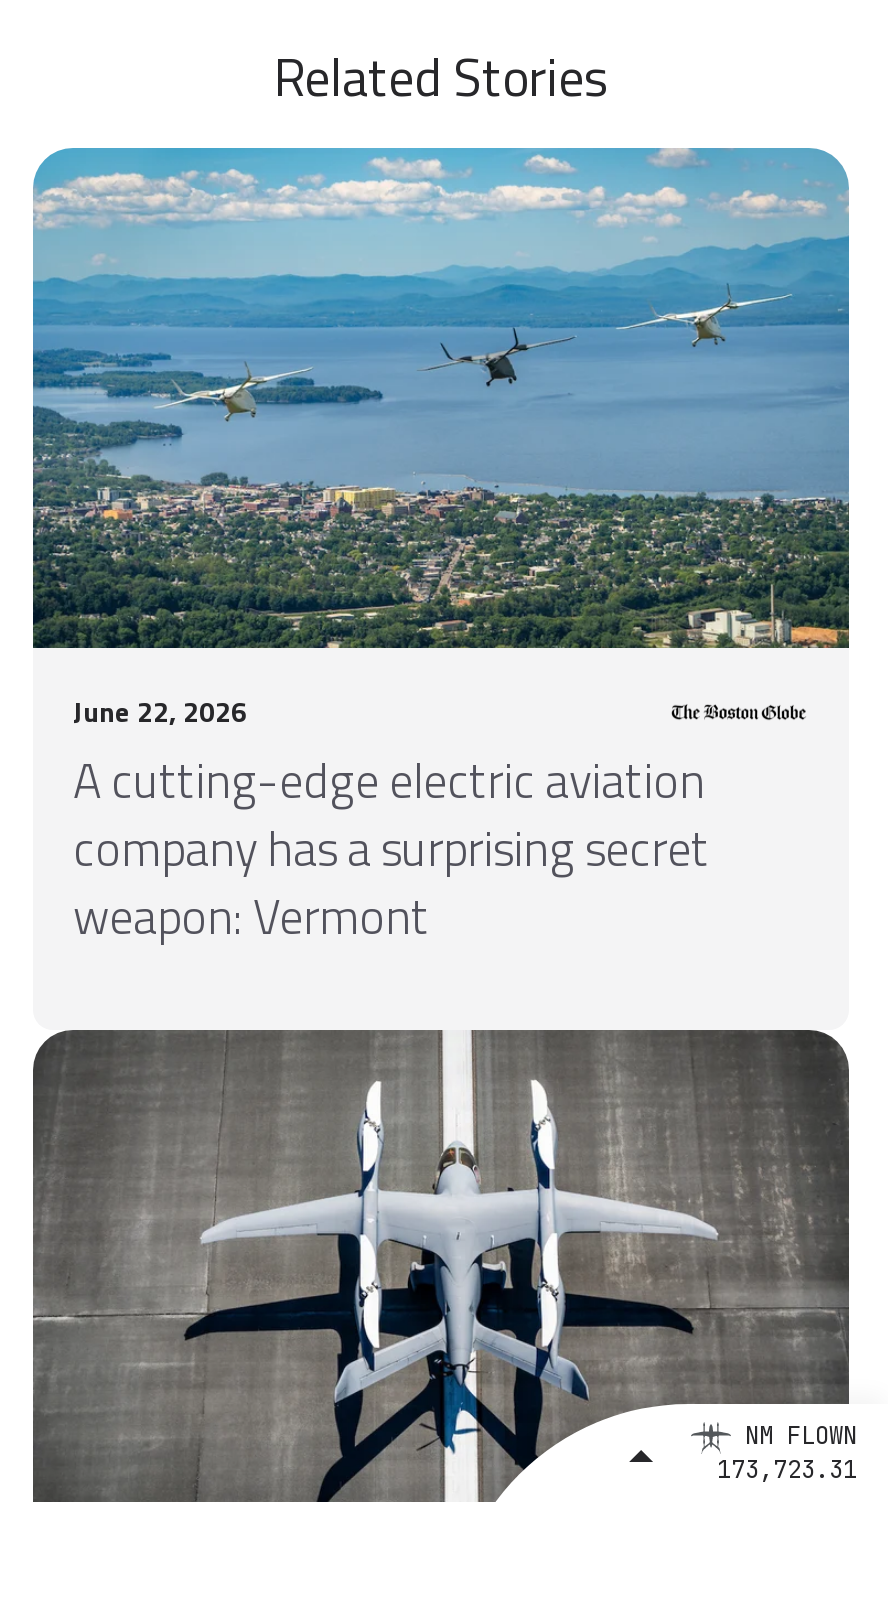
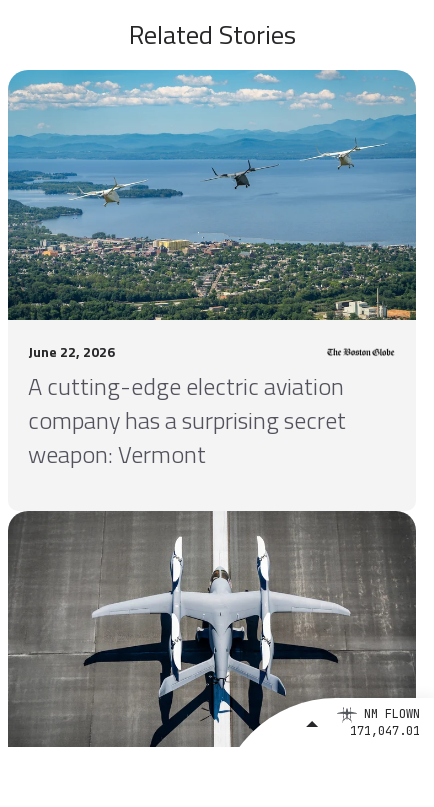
- 173,723.31
+ 171,047.01
